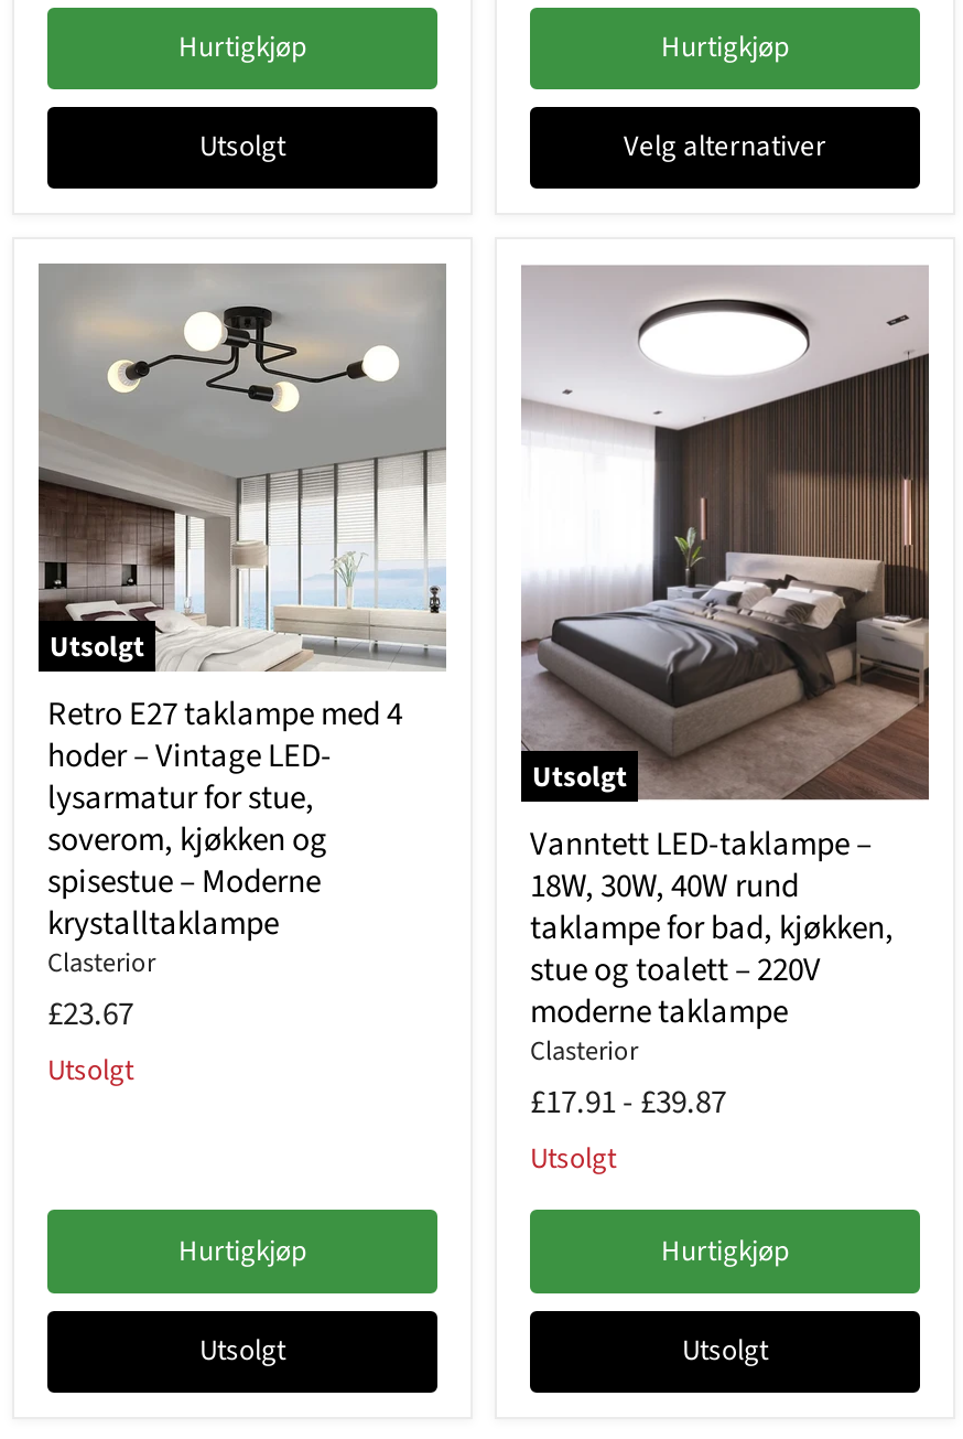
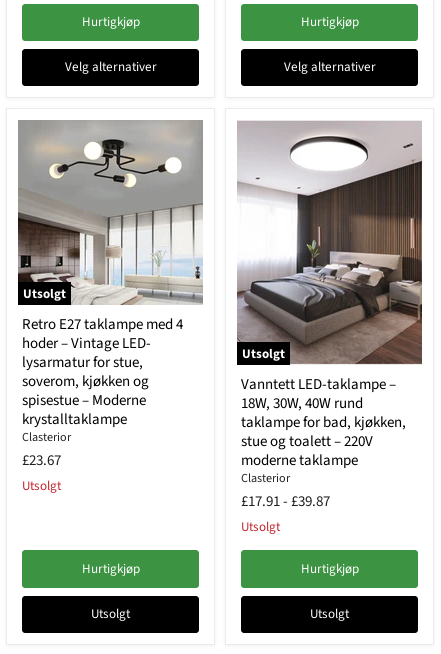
- Utsolgt
+ Velg alternativer
